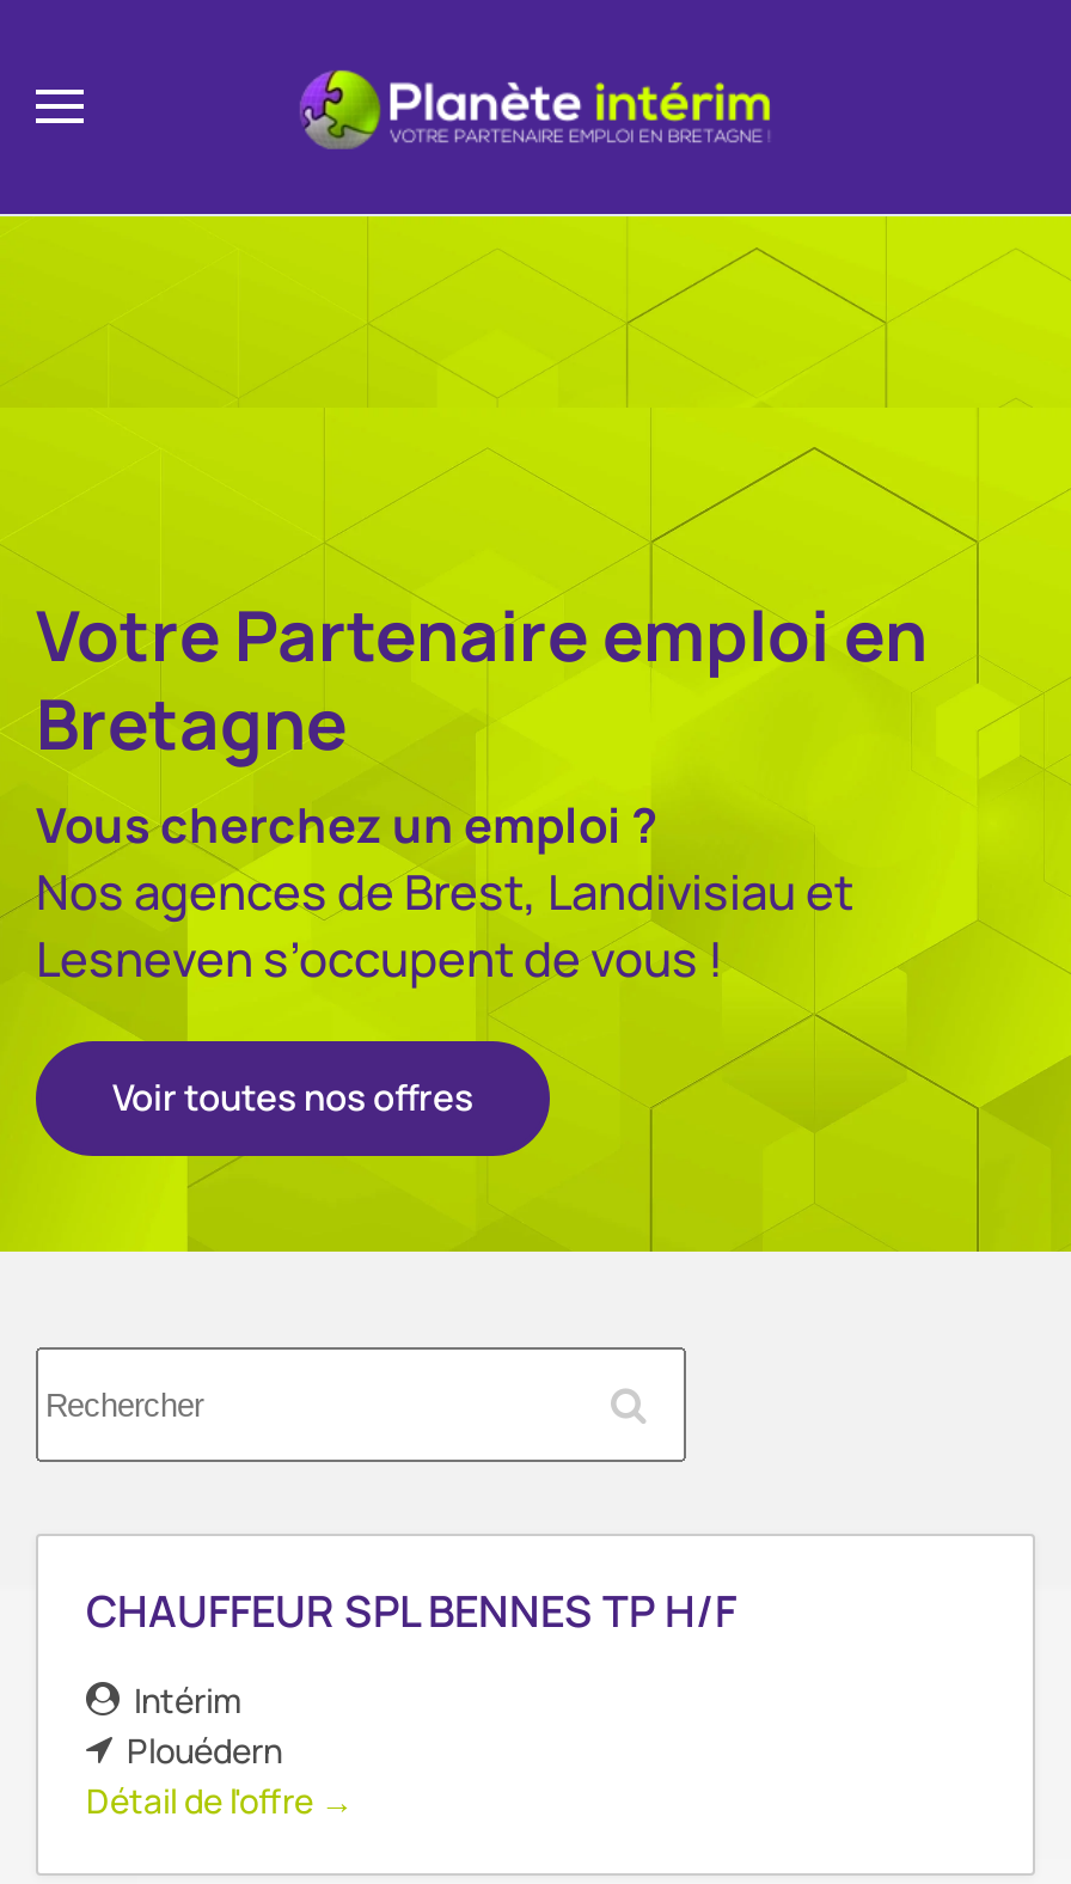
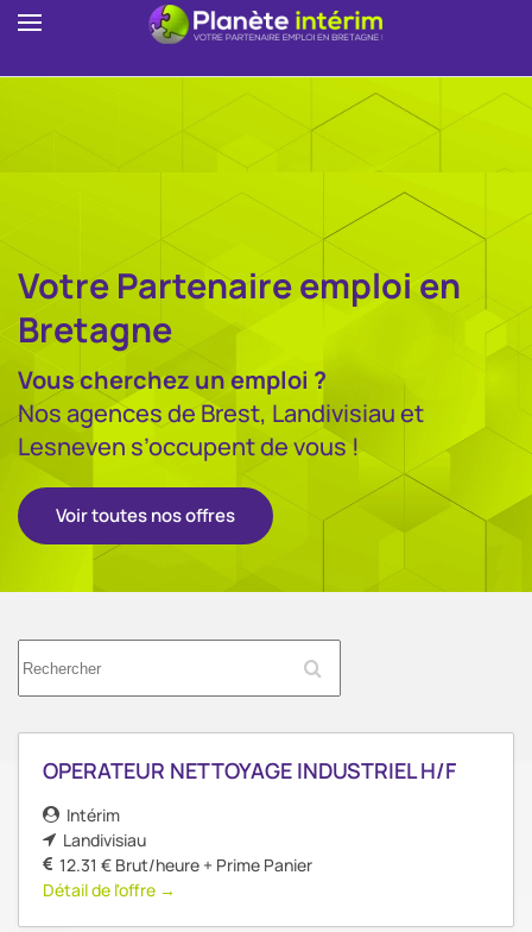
- CHAUFFEUR SPL BENNES TP H/F
+ OPERATEUR NETTOYAGE INDUSTRIEL H/F

- Plouédern
+ Landivisiau
+ 12.31 € Brut/heure + Prime Panier
